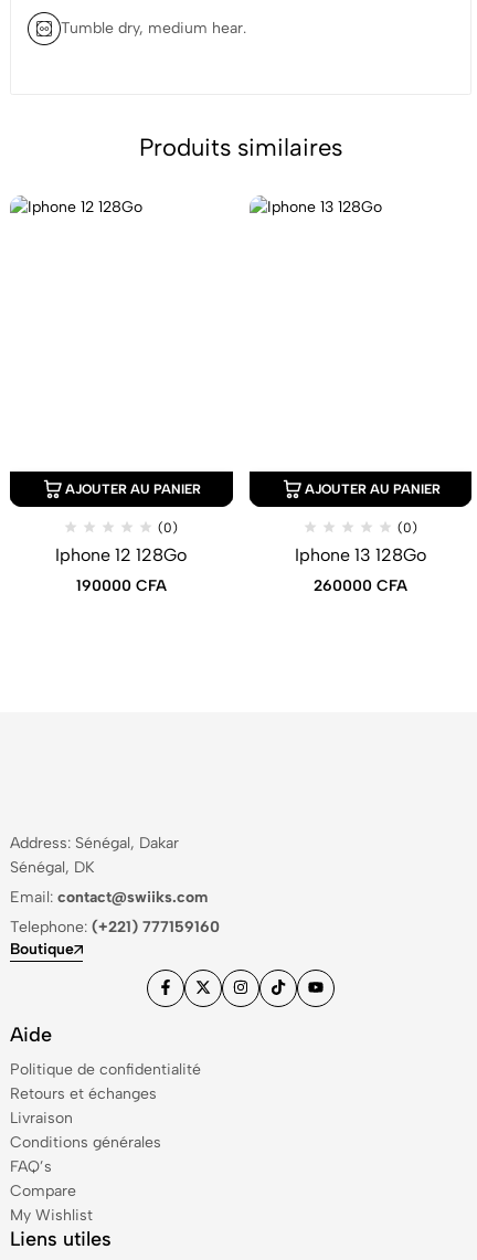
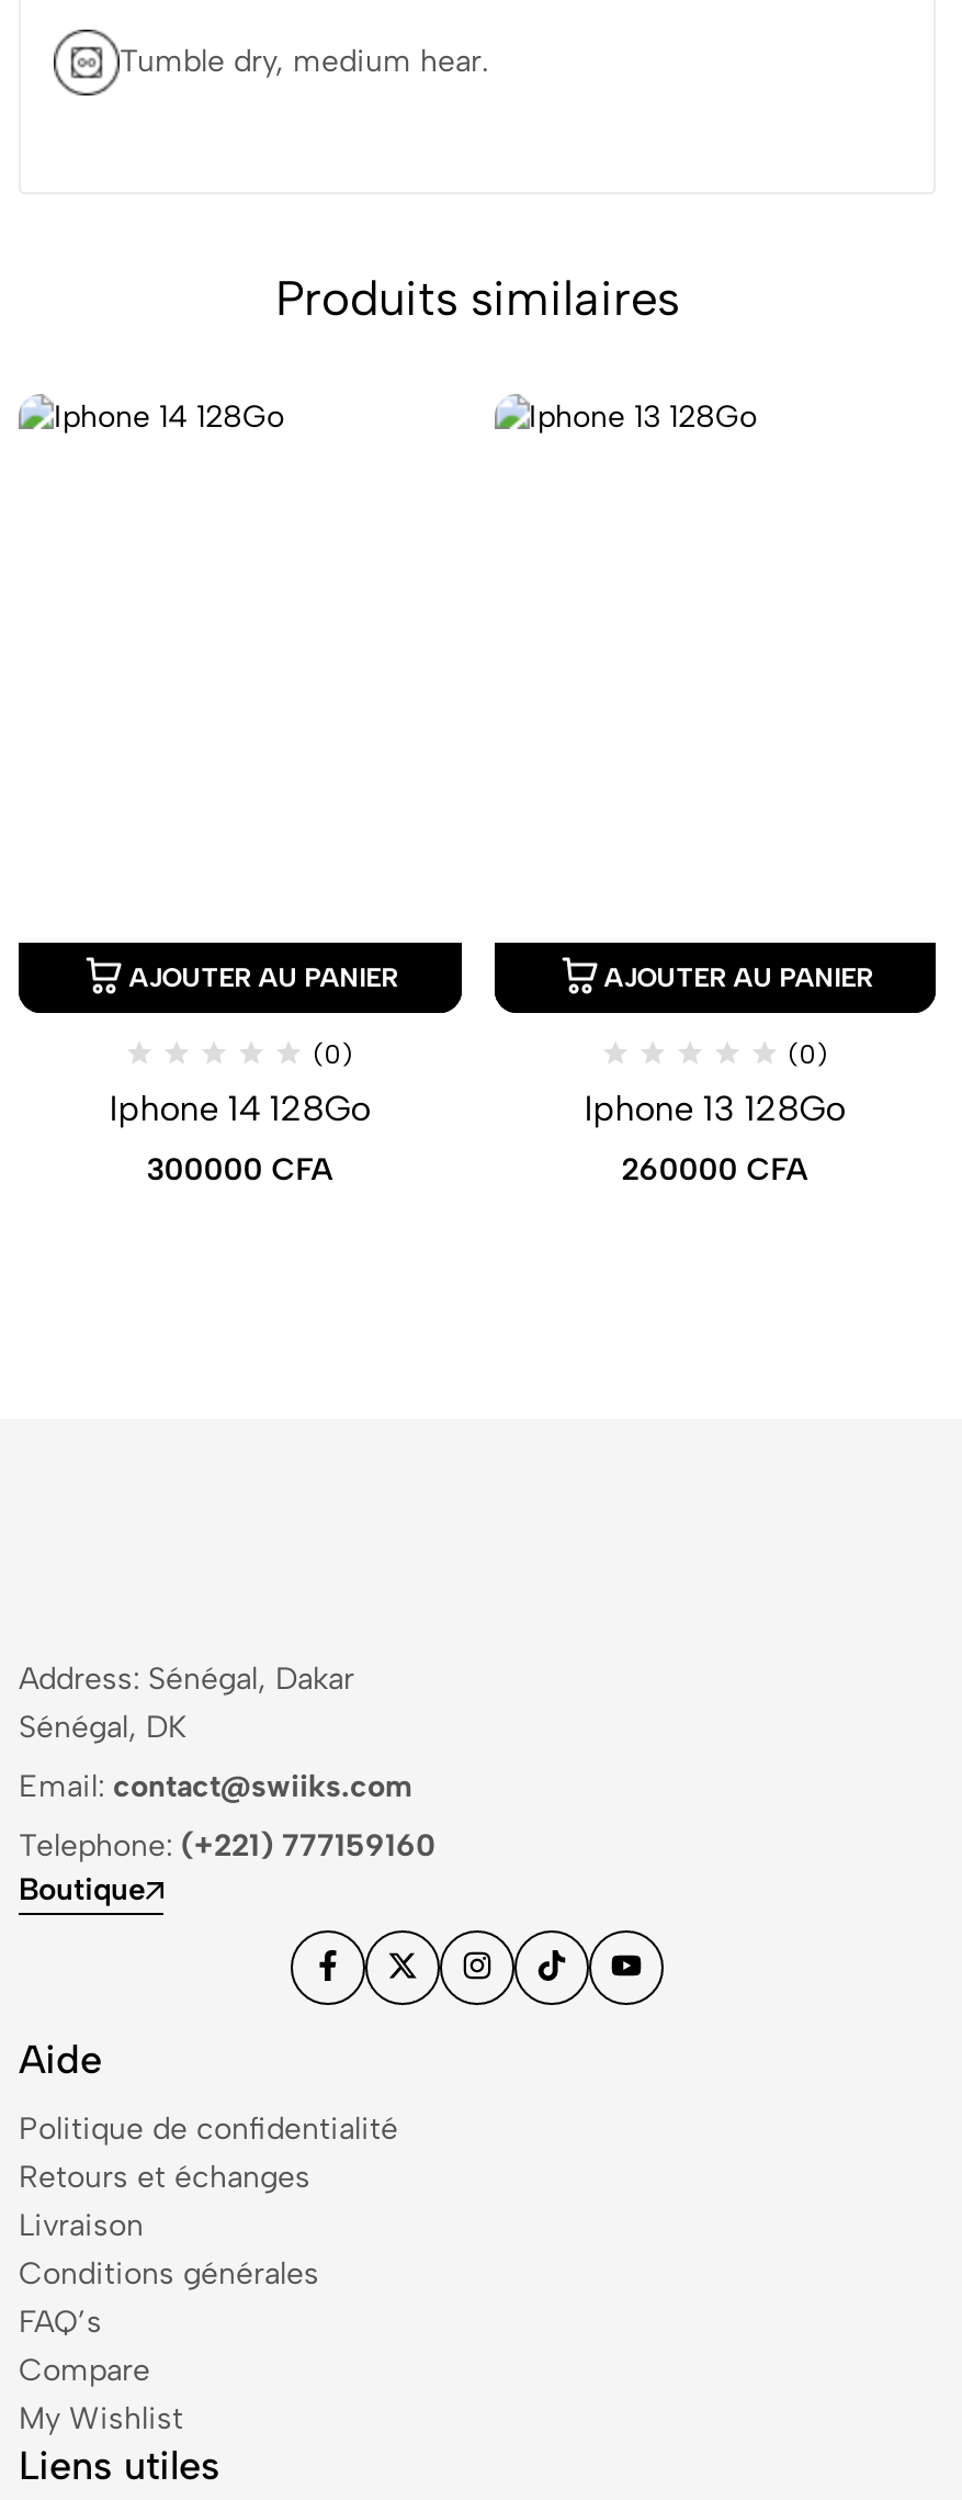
- Iphone 12 128Go
+ Iphone 14 128Go

- 190000 CFA
+ 300000 CFA
